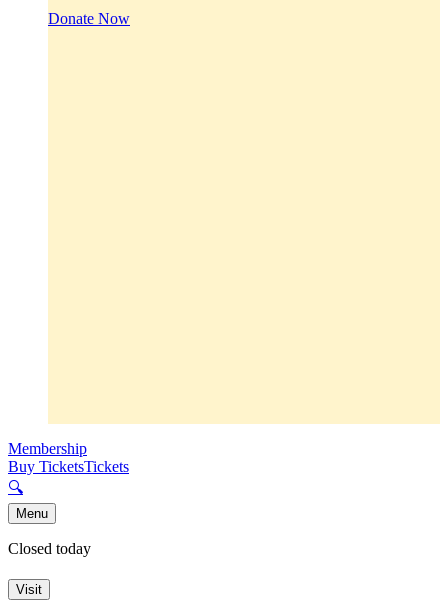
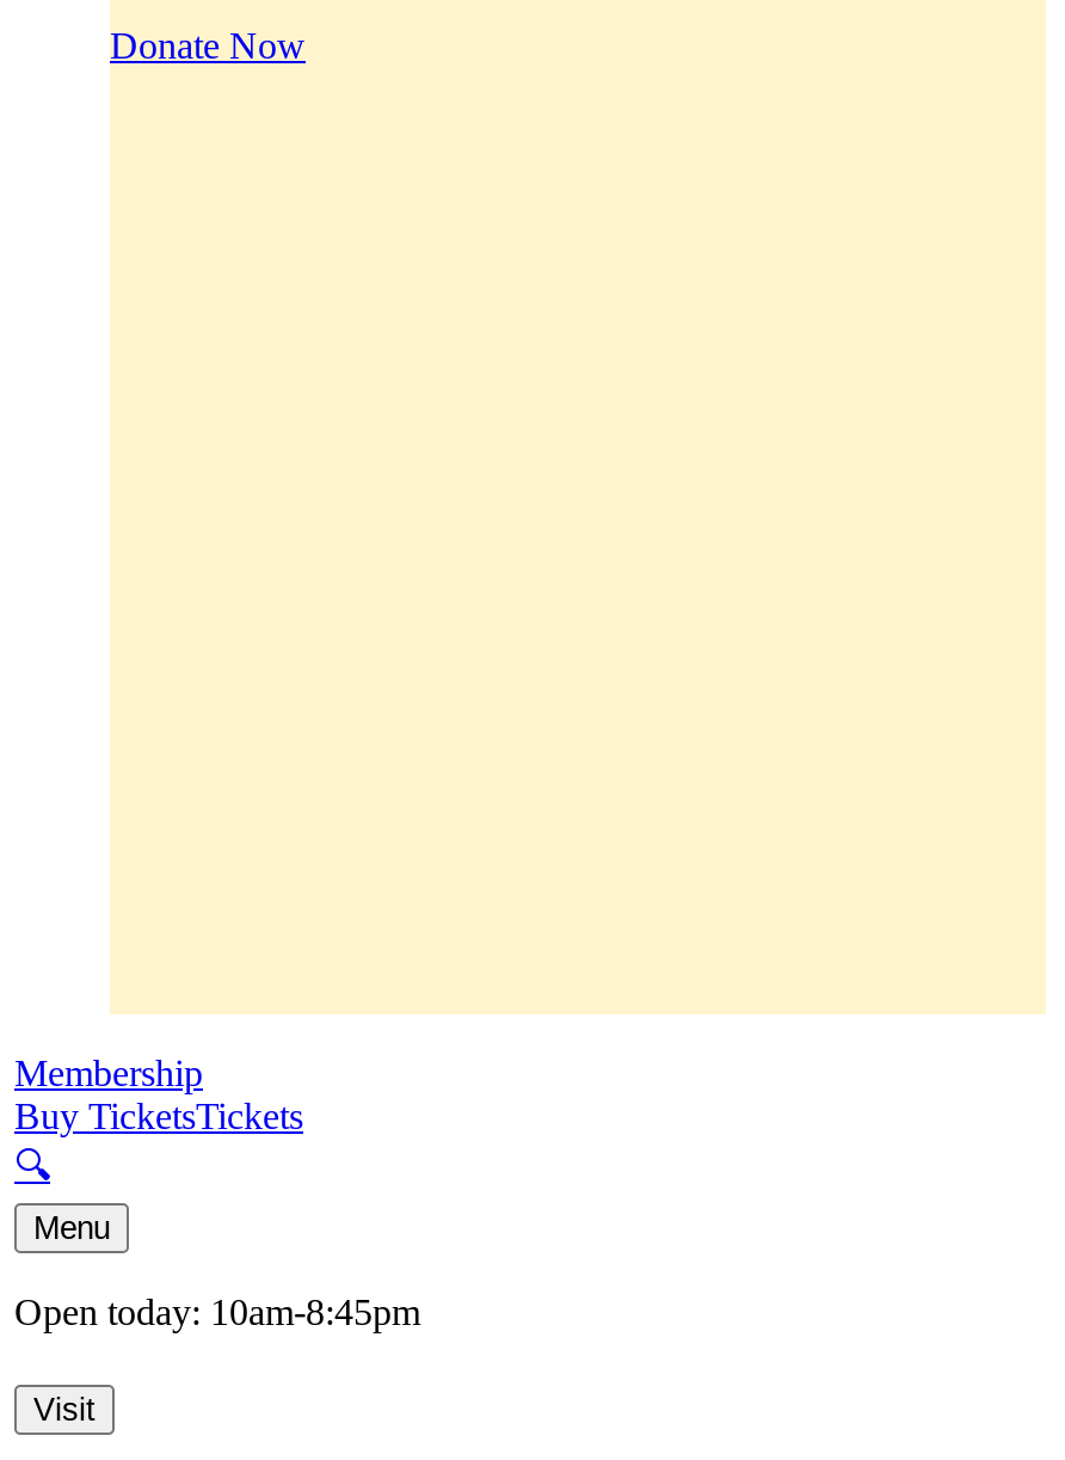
- Closed today
+ Open today: 10am-8:45pm
